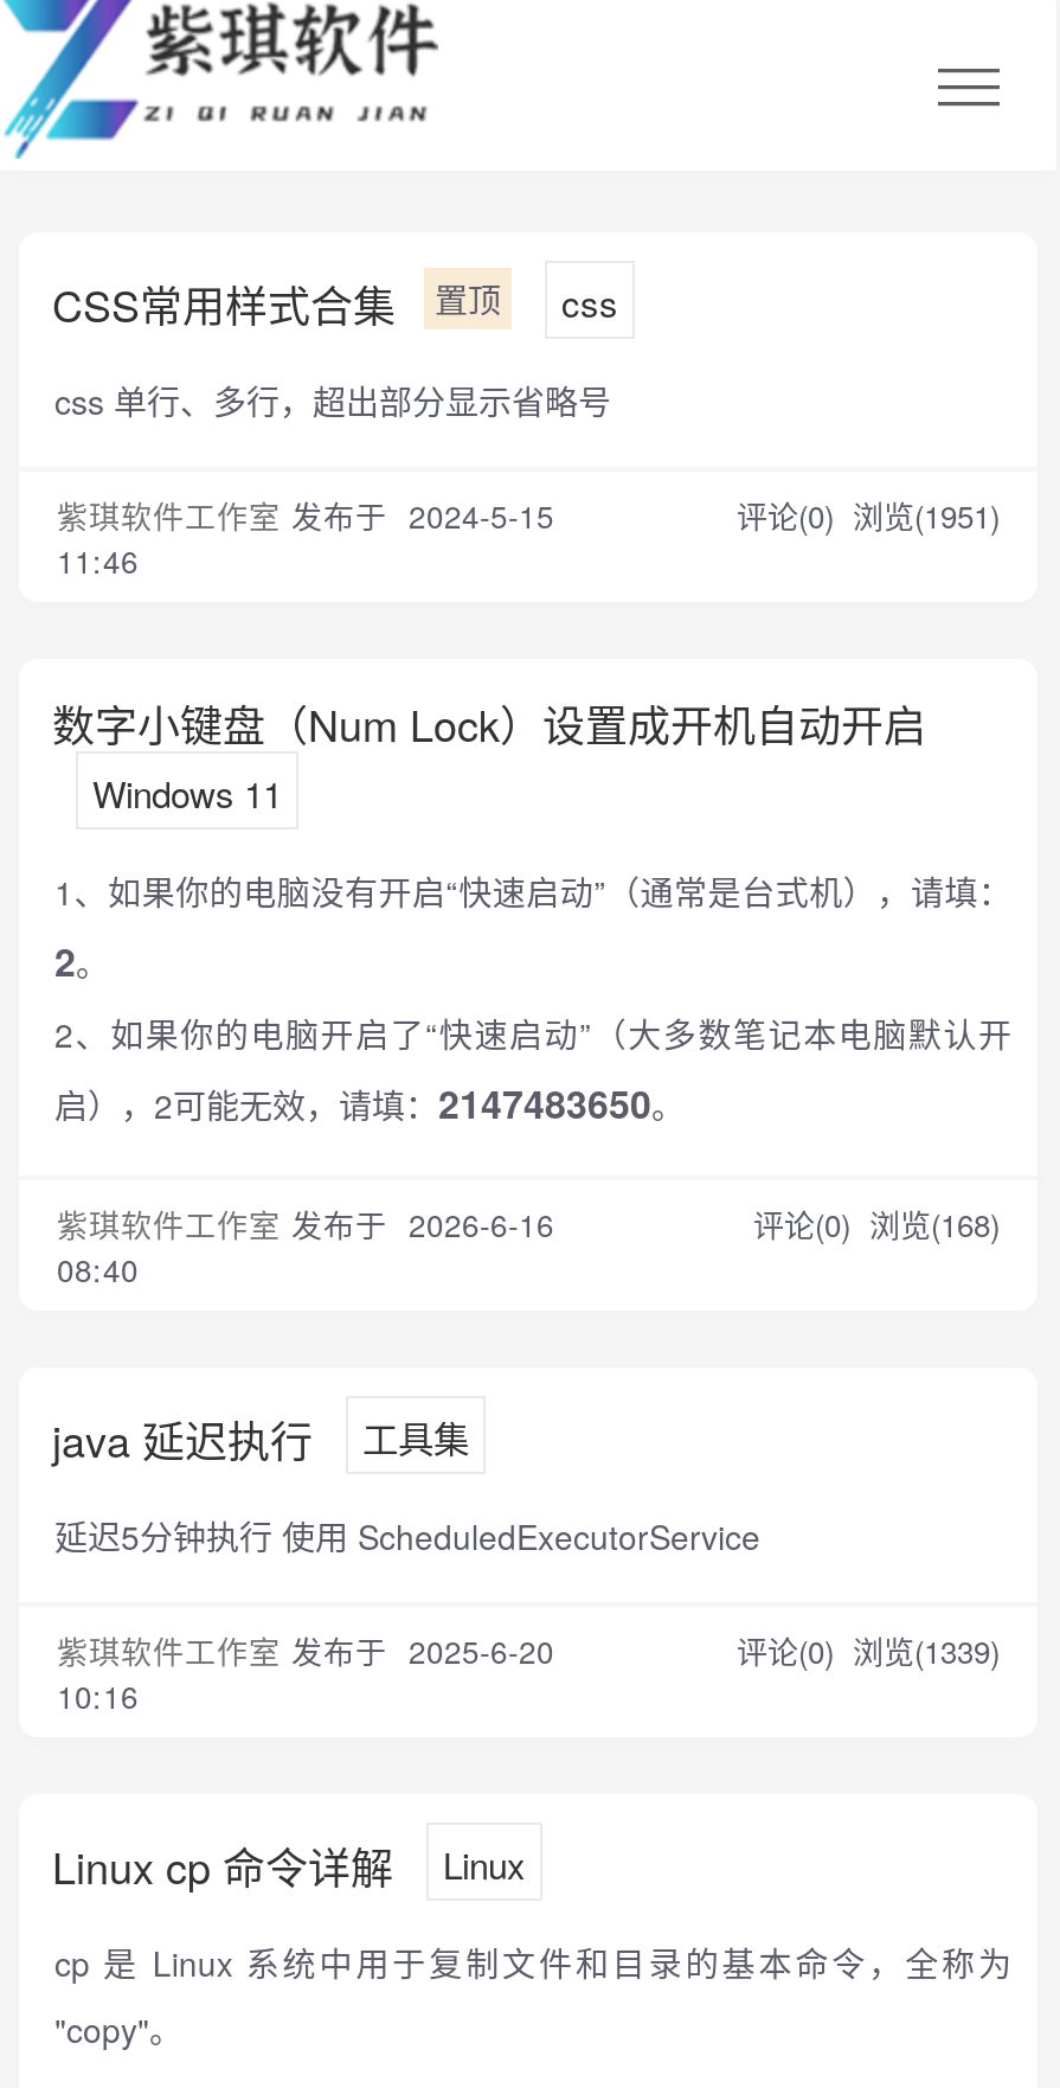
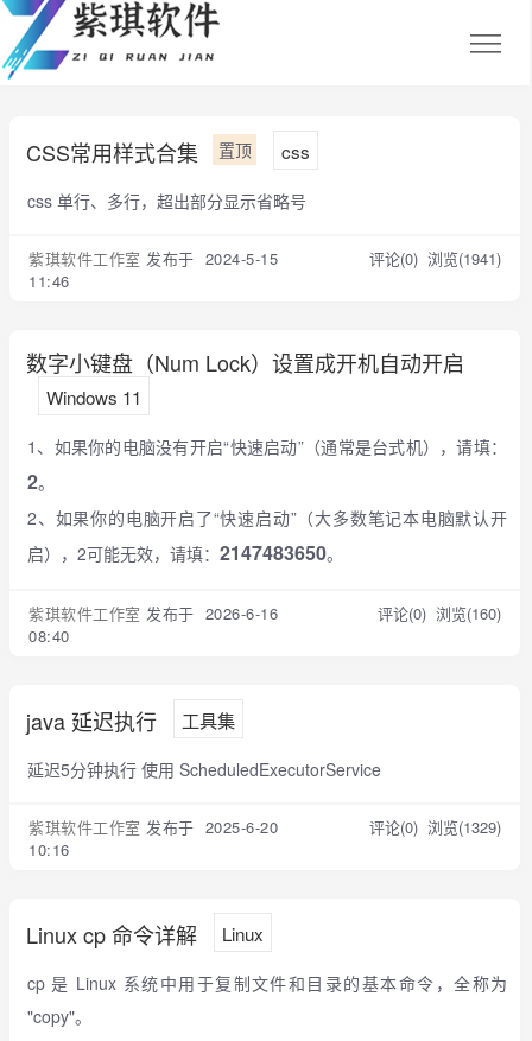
- 评论(0) 浏览(1951)
+ 评论(0) 浏览(1941)

- 评论(0) 浏览(168)
+ 评论(0) 浏览(160)

- 评论(0) 浏览(1339)
+ 评论(0) 浏览(1329)
